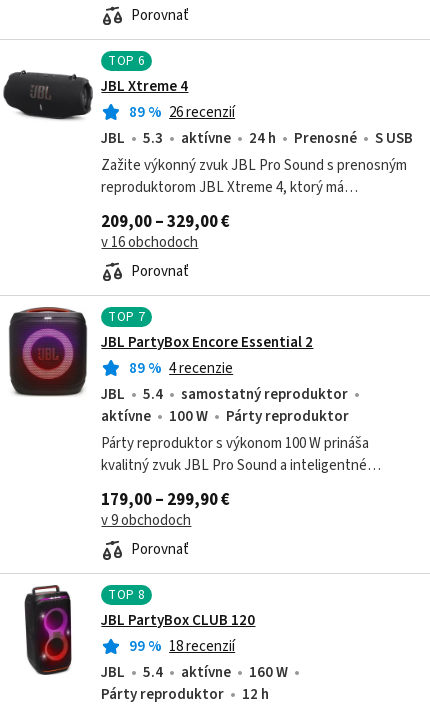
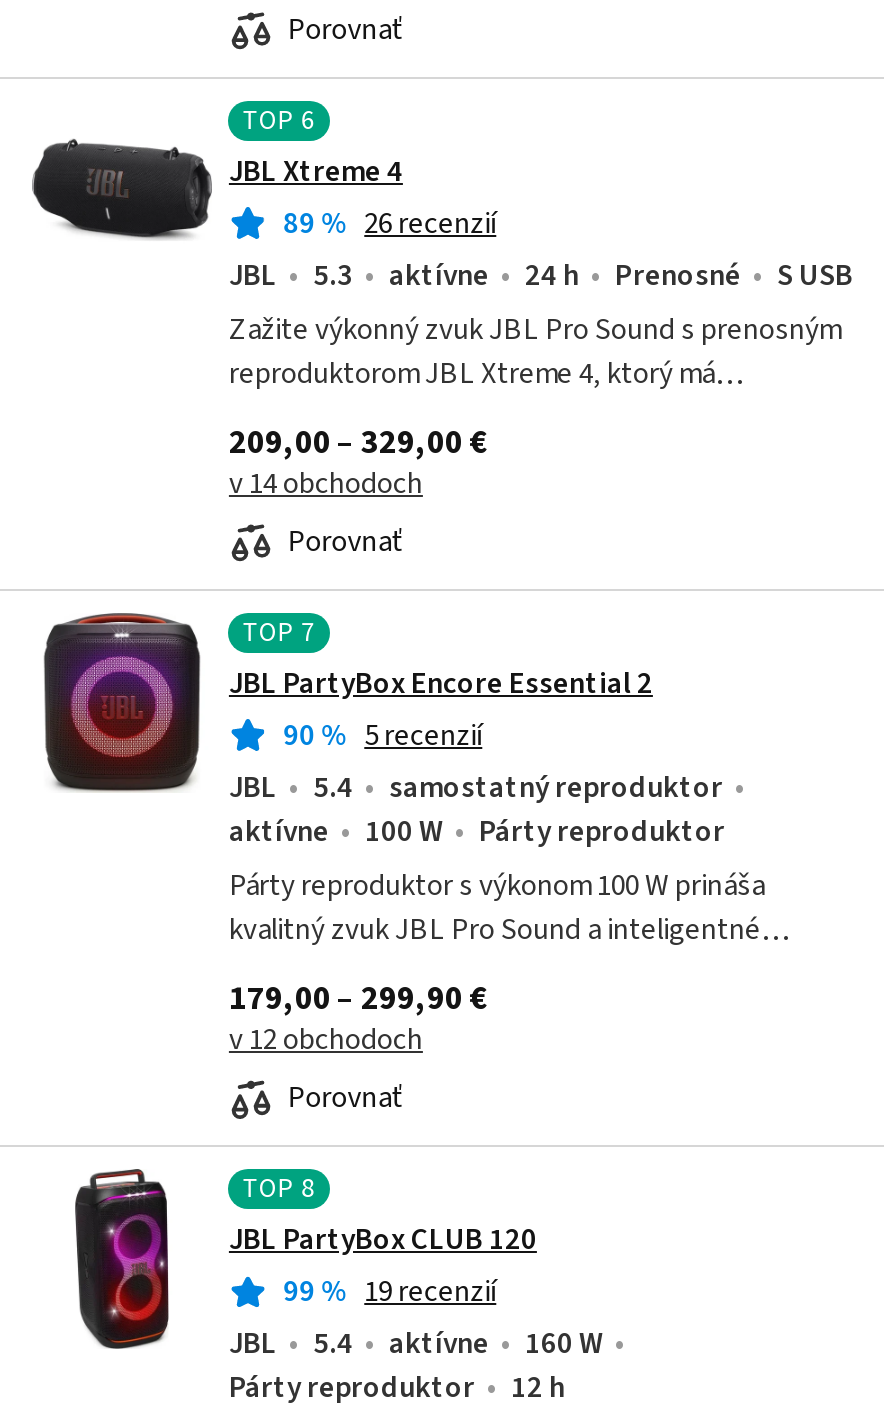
- v 16 obchodoch
+ v 14 obchodoch

- 89% 4 recenzie
+ 90% 5 recenzií

- v 9 obchodoch
+ v 12 obchodoch

- 99% 18 recenzií
+ 99% 19 recenzií
